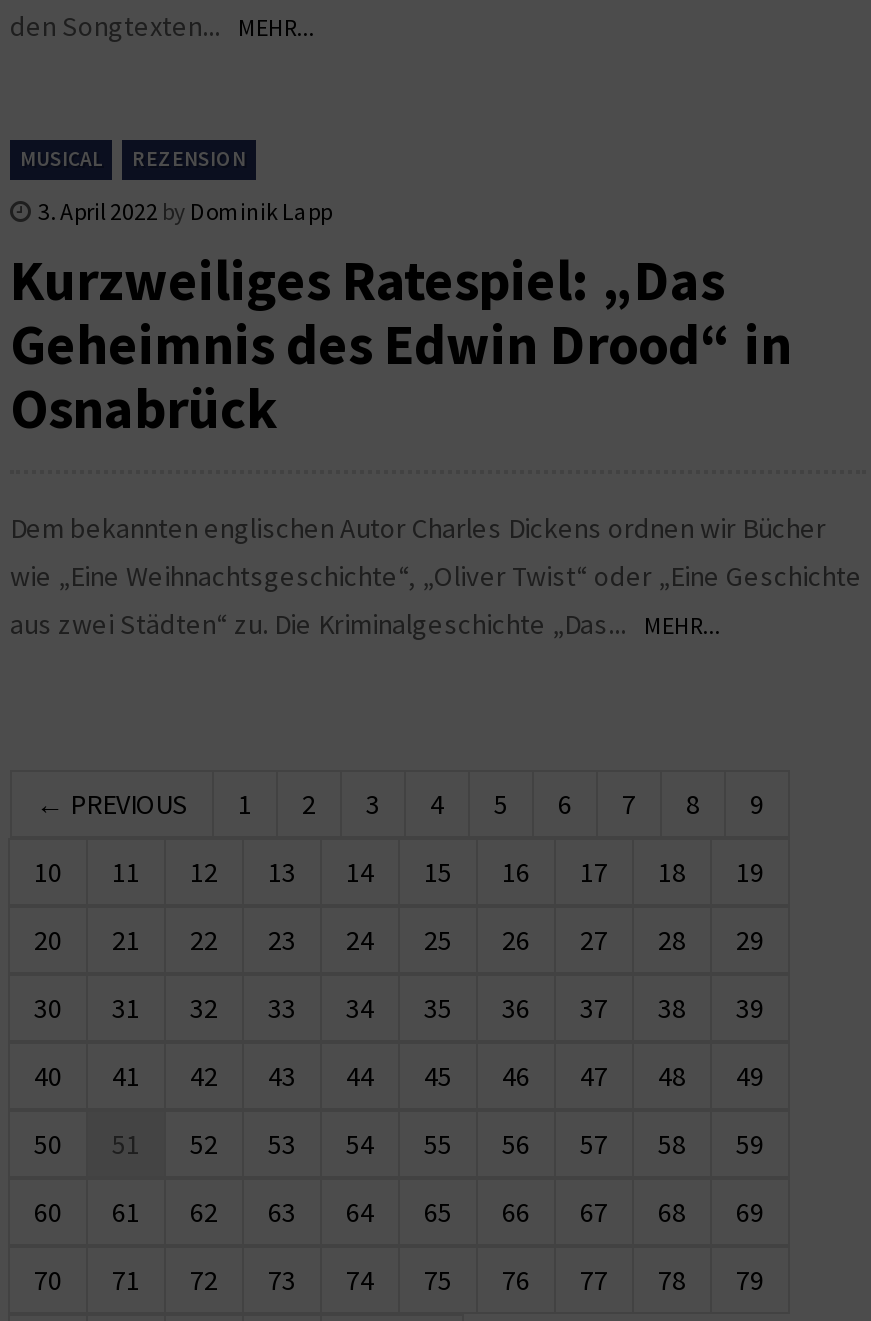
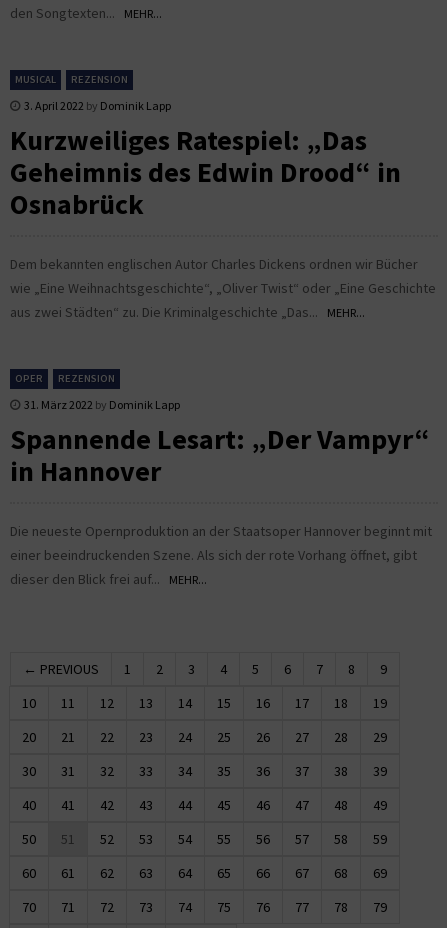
+ OPER
+ REZENSION
+ 31. März 2022 by Dominik Lapp
+ Spannende Lesart: „Der Vampyr“
+ in Hannover
+ Die neueste Opernproduktion an der Staatsoper Hannover beginnt mit
+ einer beeindruckenden Szene. Als sich der rote Vorhang öffnet, gibt
+ dieser den Blick frei auf... MEHR...
